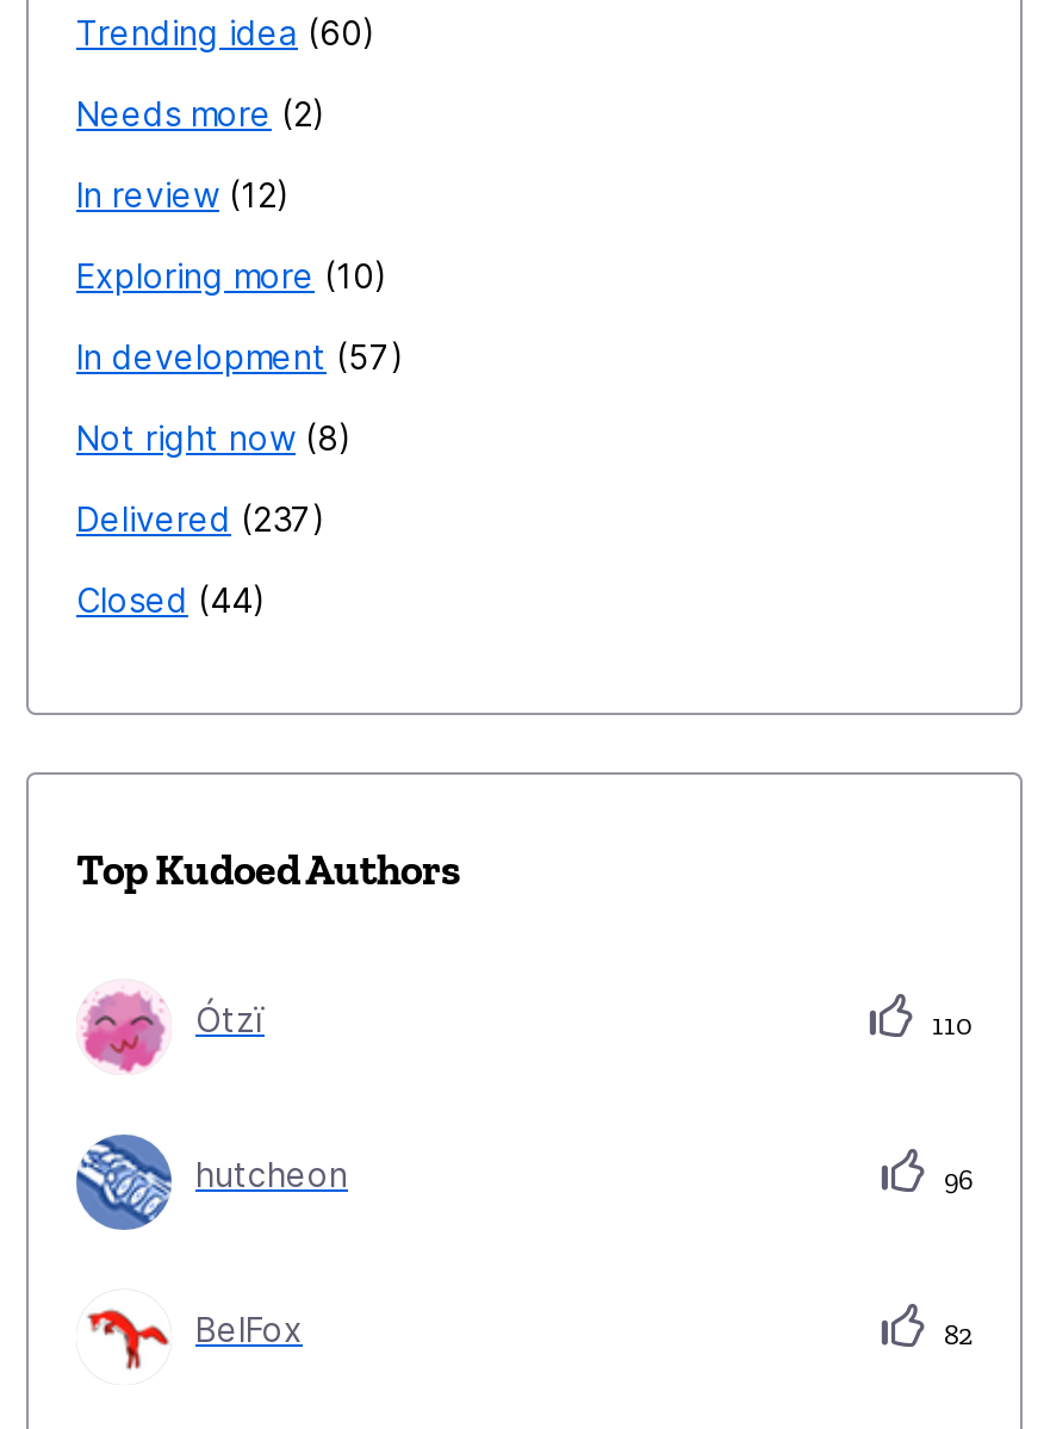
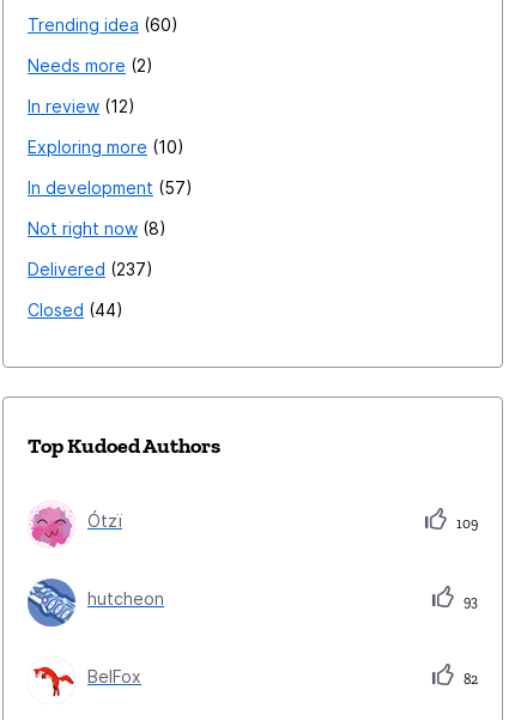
- 110
+ 109

- 96
+ 93
